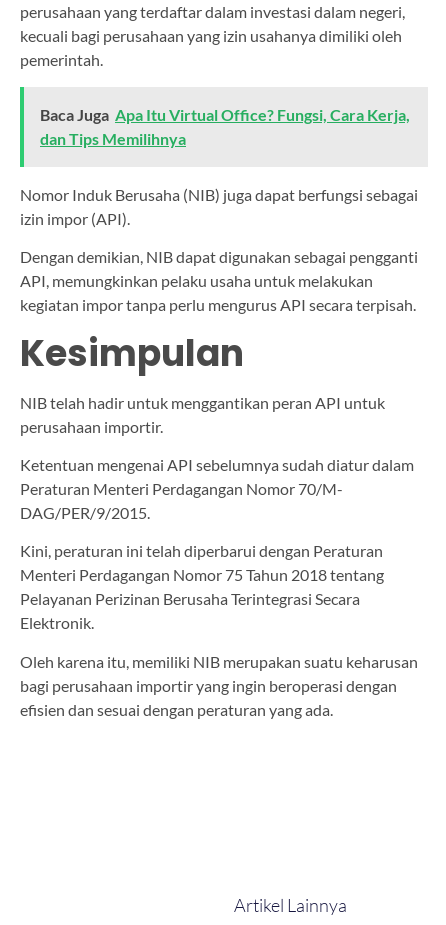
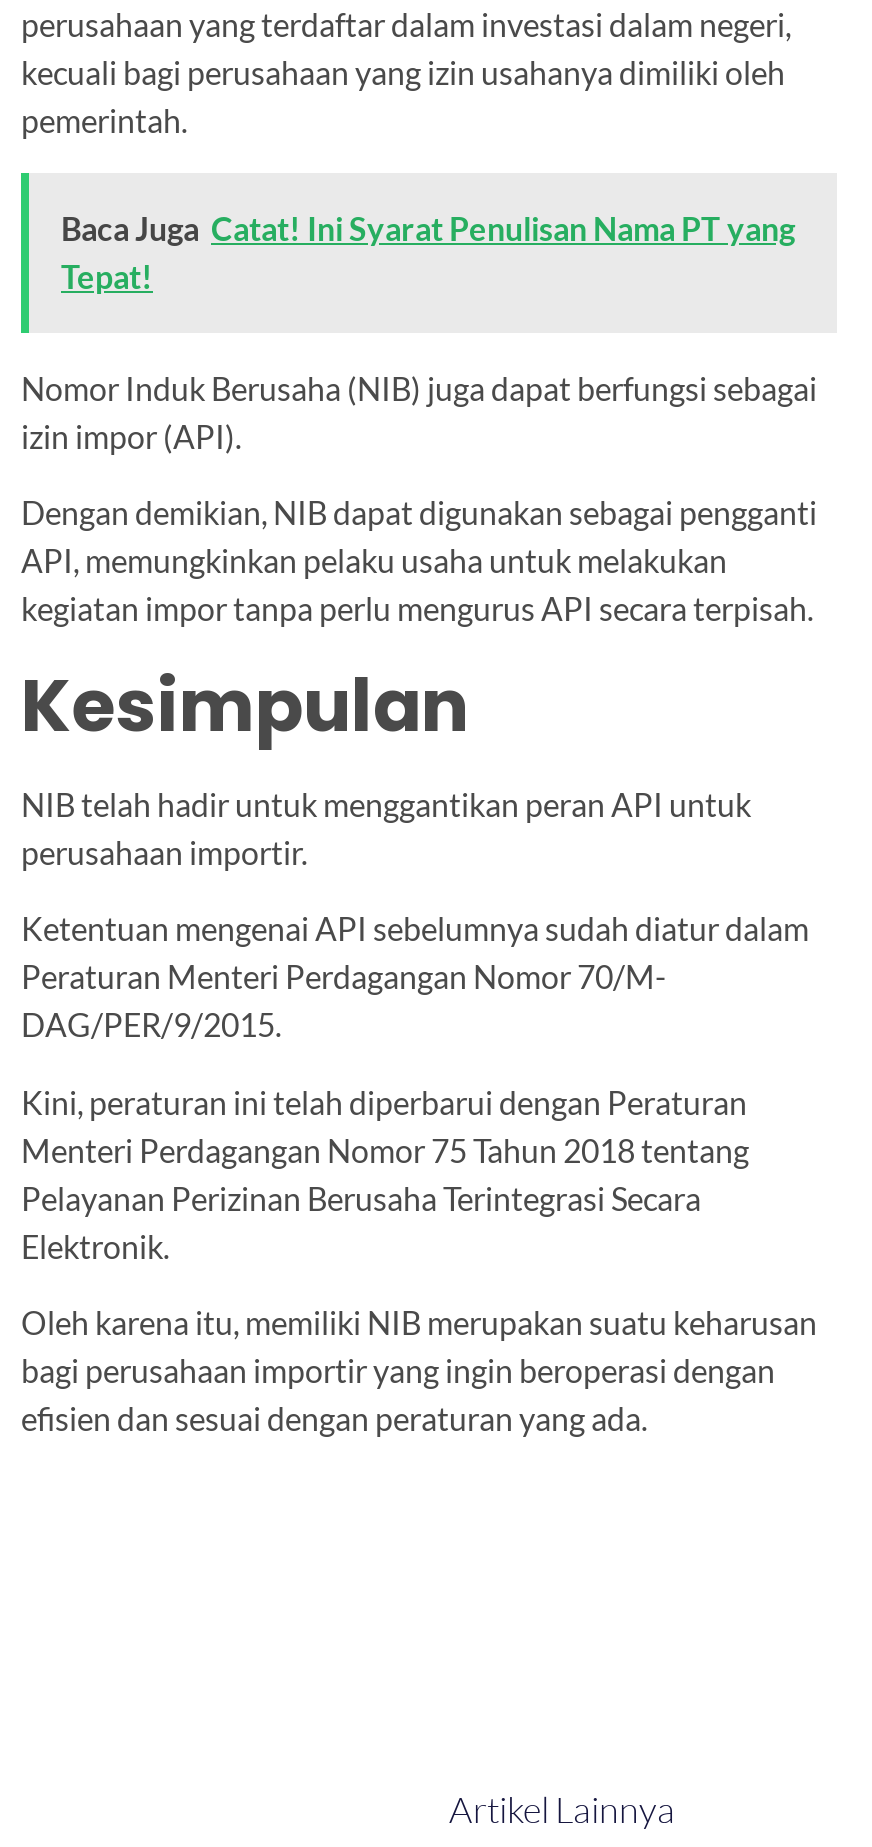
- Baca Juga Apa Itu Virtual Office? Fungsi, Cara Kerja,
- dan Tips Memilihnya
+ Baca Juga Catat! Ini Syarat Penulisan Nama PT yang
+ Tepat!
